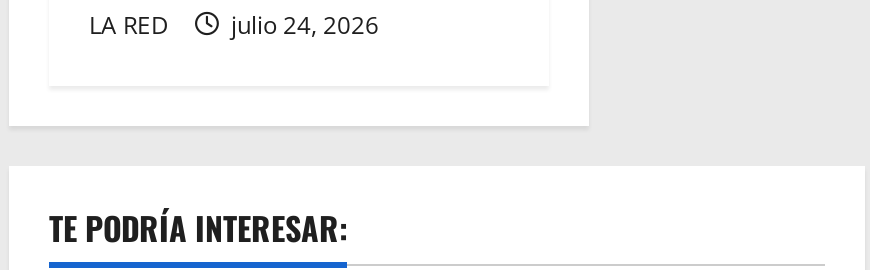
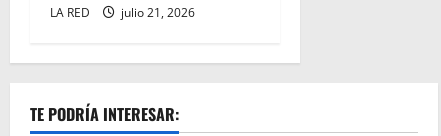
- LA RED julio 24, 2026
+ LA RED julio 21, 2026
